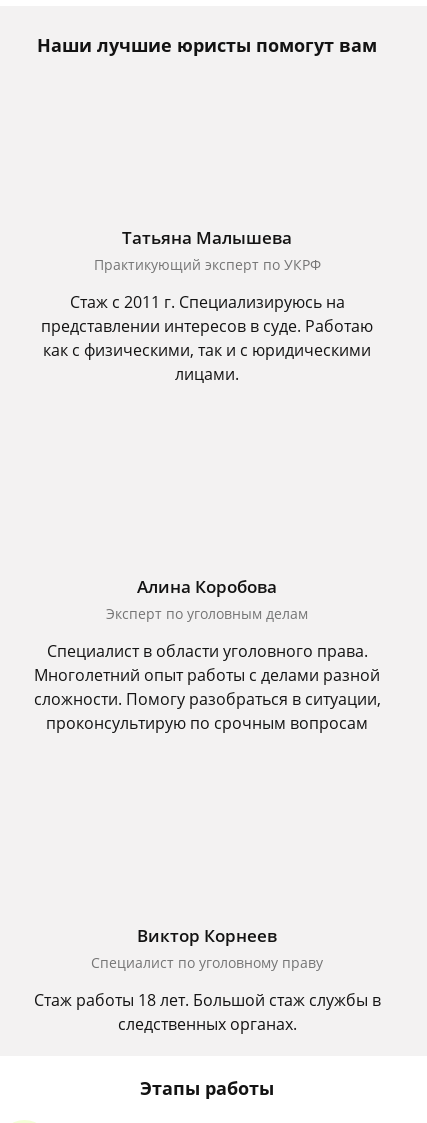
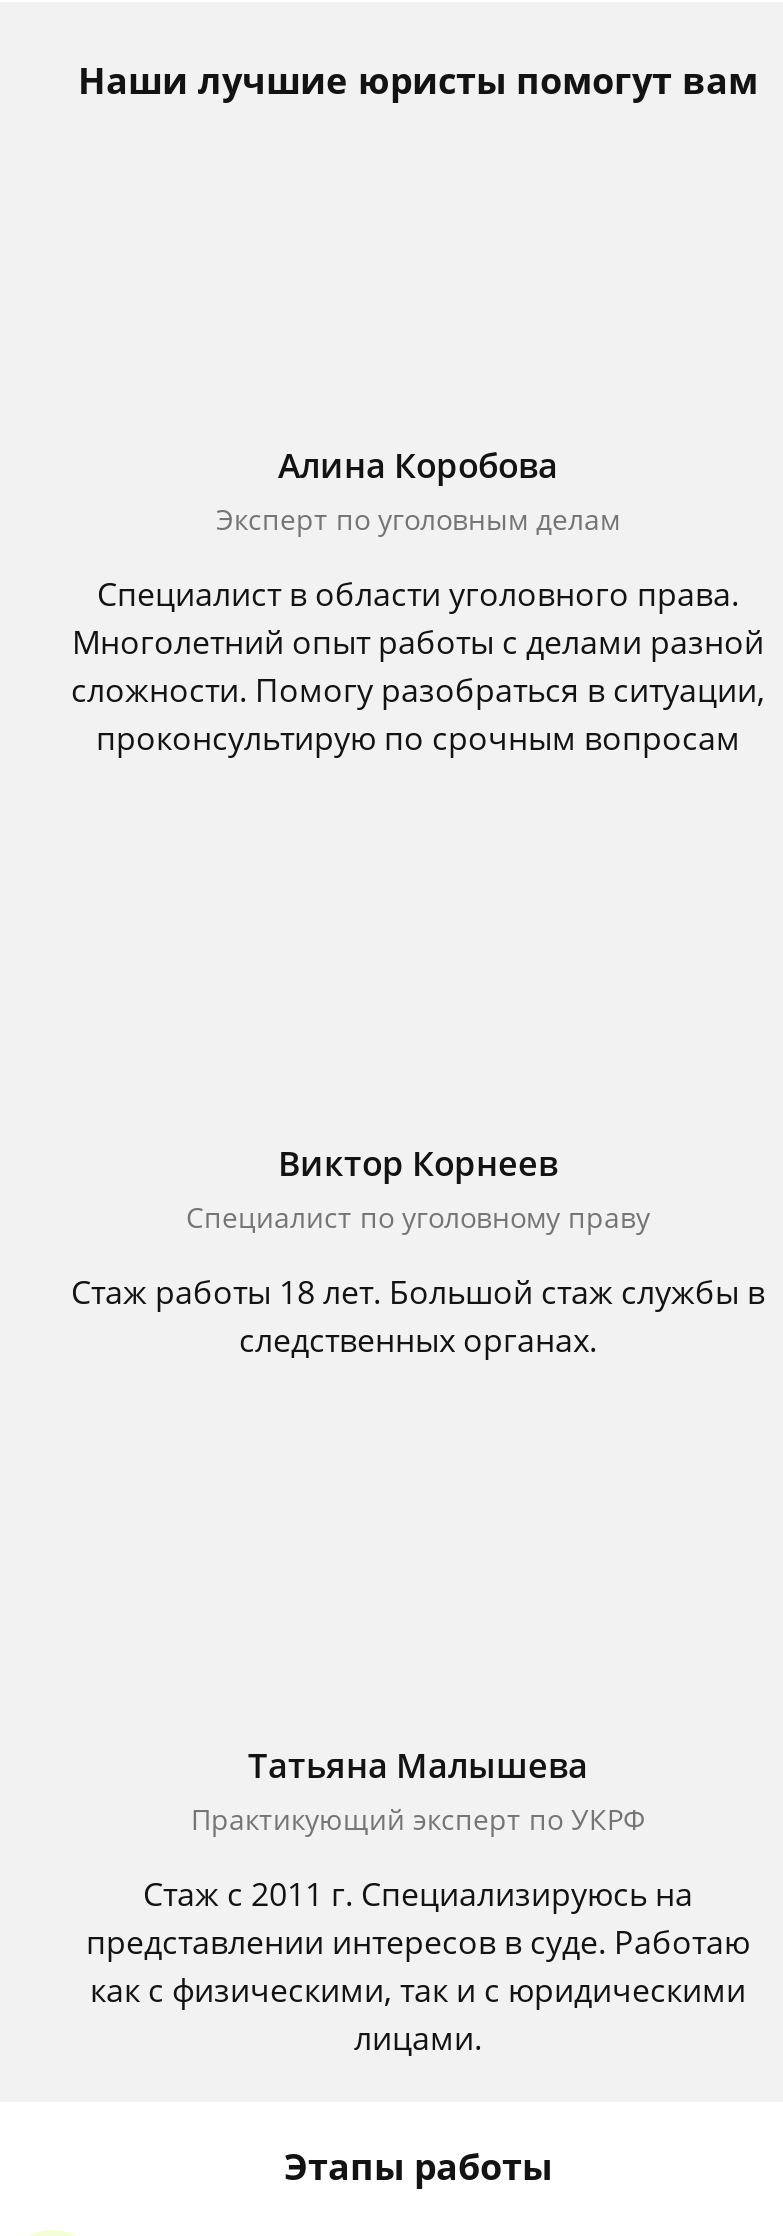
moved down: Татьяна Малышева | Практикующий эксперт по УКРФ | Стаж с 2011 г. Специализируюсь на | представлении интересов в суде. Работаю | как с физическими, так и с юридическими | лицами.

moved up: Алина Коробова | Эксперт по уголовным делам | Специалист в области уголовного права. | ... | Стаж работы 18 лет. Большой стаж службы в | следственных органах.
